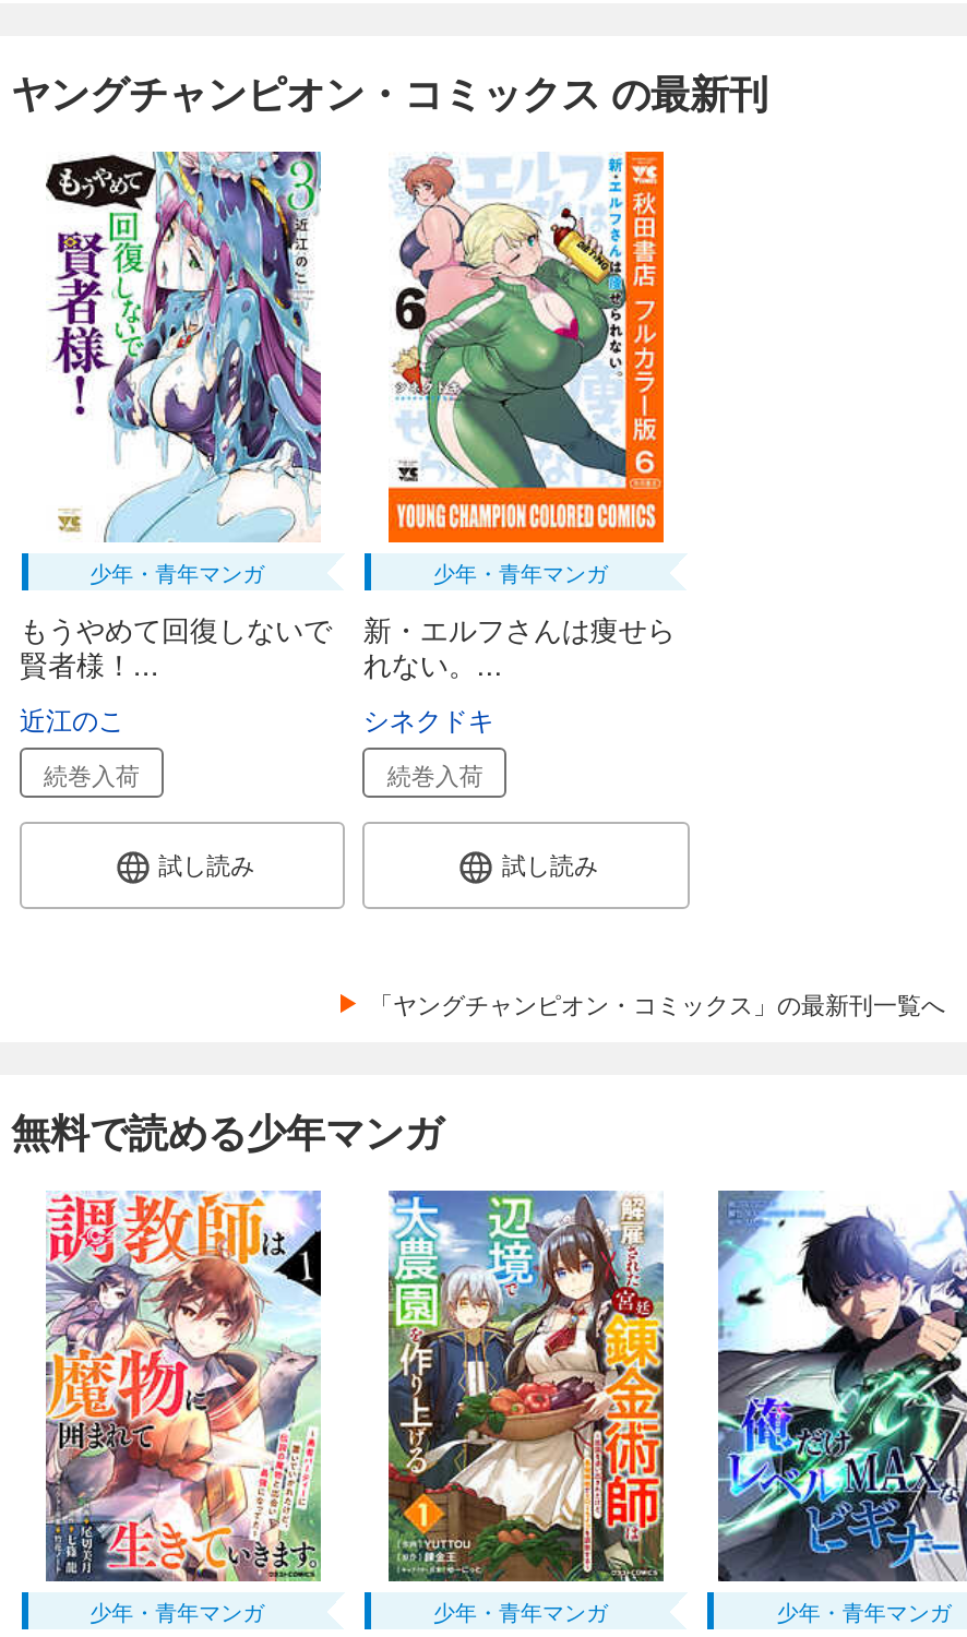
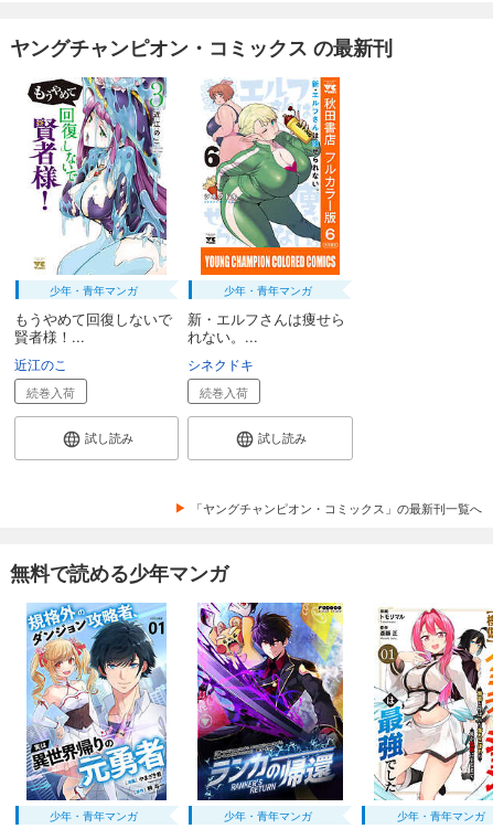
- [image]
+ [image]

- [image]
+ [image]

- [image]
+ [image]
